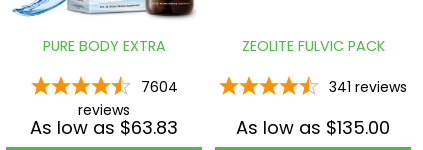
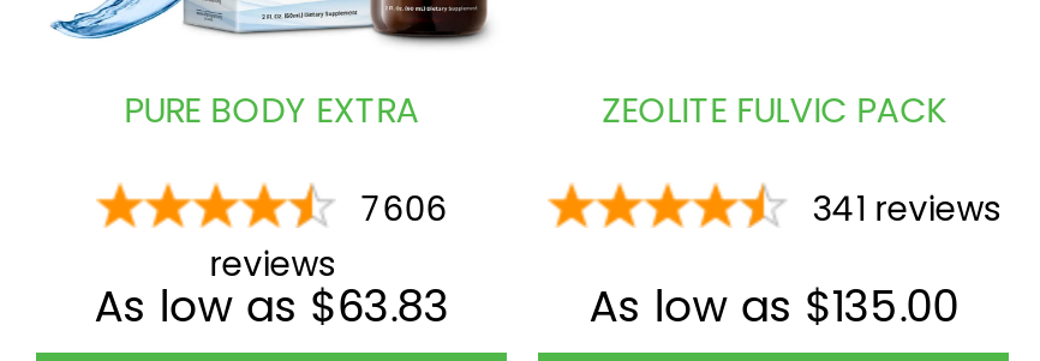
- 7604
+ 7606
